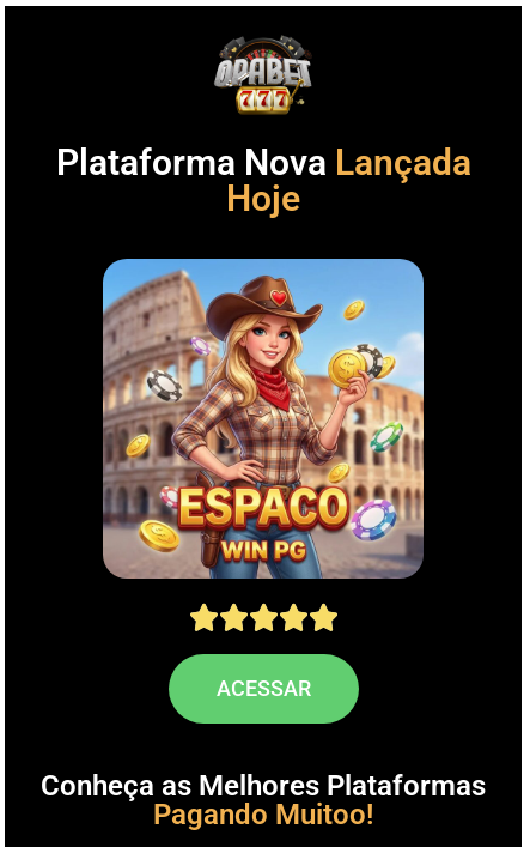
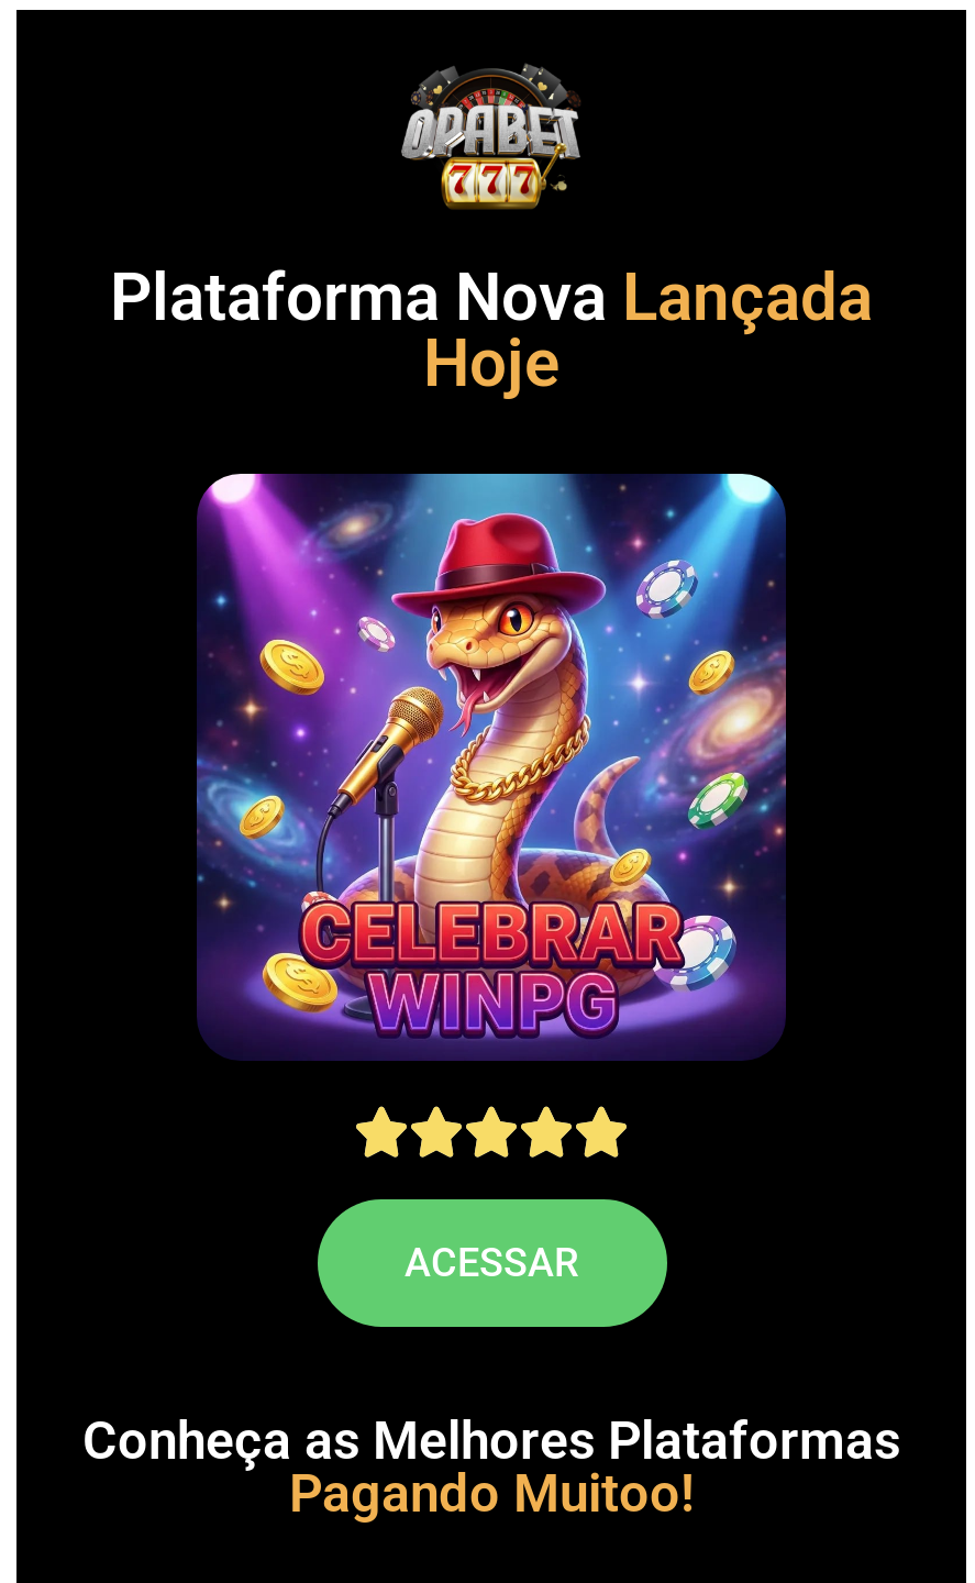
- [image]
+ [image]
